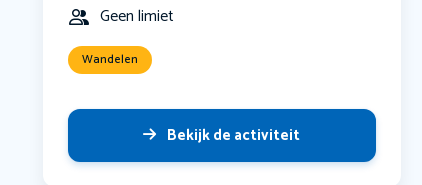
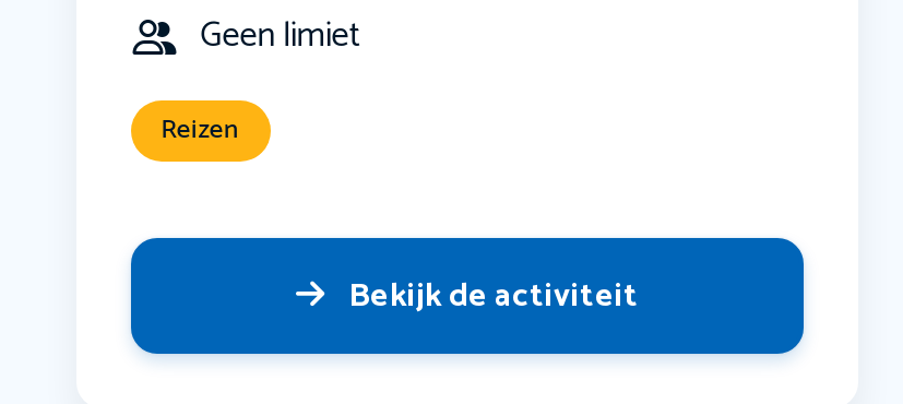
- Wandelen
+ Reizen
